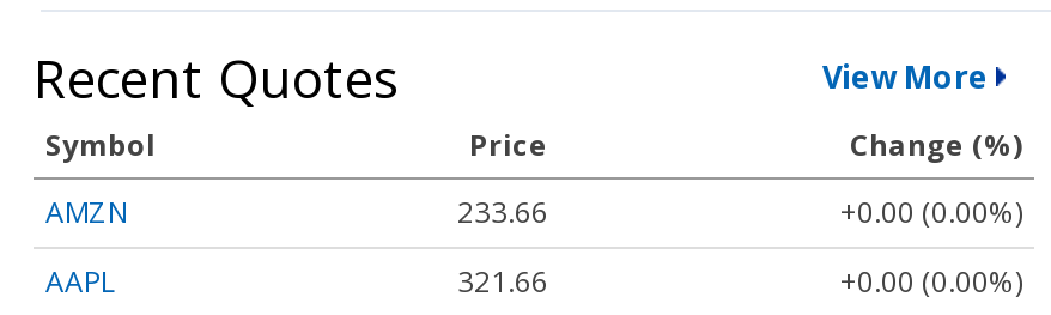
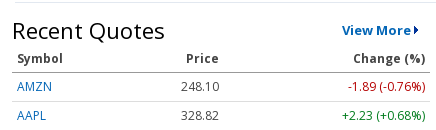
- 233.66
+ 248.10

- +0.00 (0.00%)
+ -1.89 (-0.76%)

- 321.66
+ 328.82

- +0.00 (0.00%)
+ +2.23 (+0.68%)
